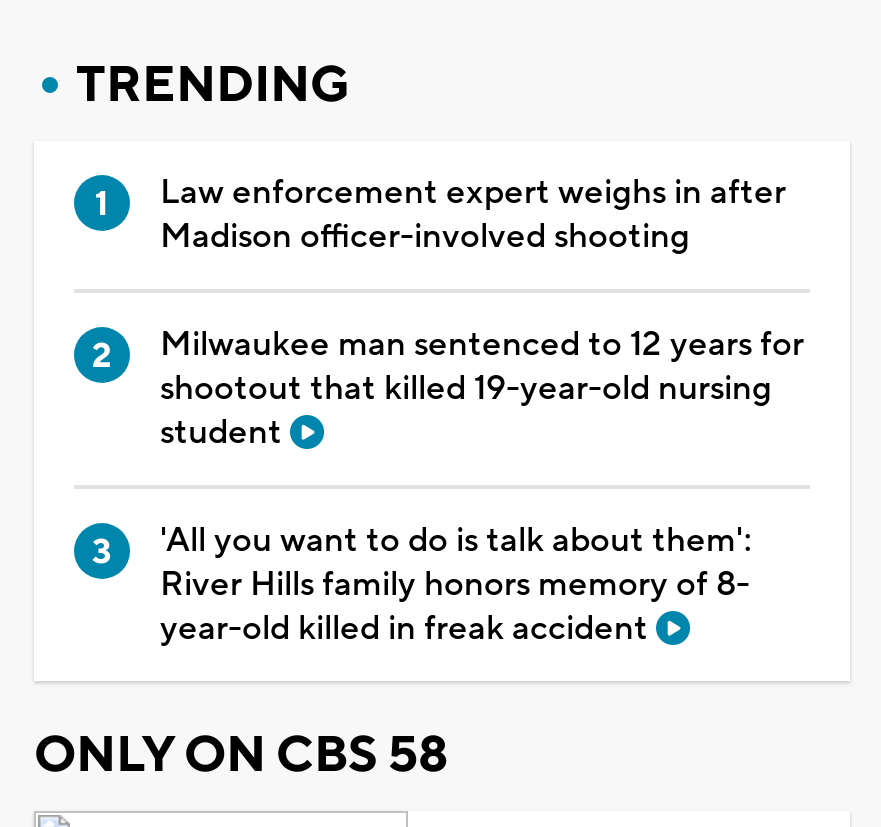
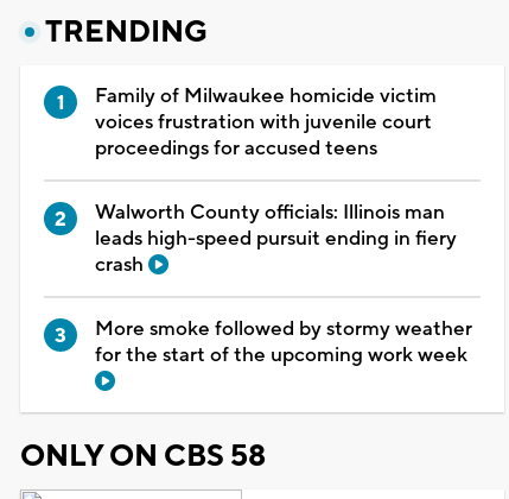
- Law enforcement expert weighs in after
- Madison officer-involved shooting
+ Family of Milwaukee homicide victim
+ voices frustration with juvenile court
+ proceedings for accused teens

- Milwaukee man sentenced to 12 years for
- shootout that killed 19-year-old nursing
- student
+ Walworth County officials: Illinois man
+ leads high-speed pursuit ending in fiery
+ crash

- 'All you want to do is talk about them':
- River Hills family honors memory of 8-
- year-old killed in freak accident
+ More smoke followed by stormy weather
+ for the start of the upcoming work week
